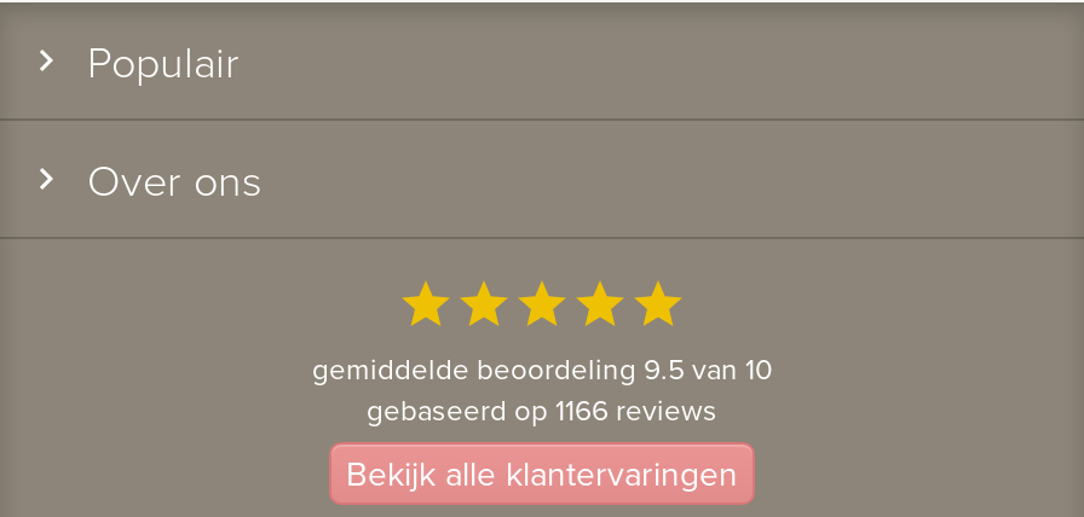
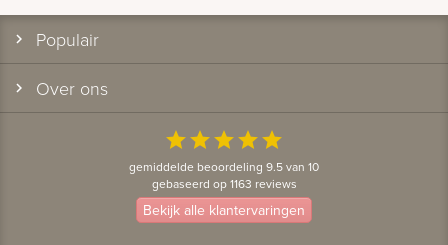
- gebaseerd op 1166 reviews
+ gebaseerd op 1163 reviews
